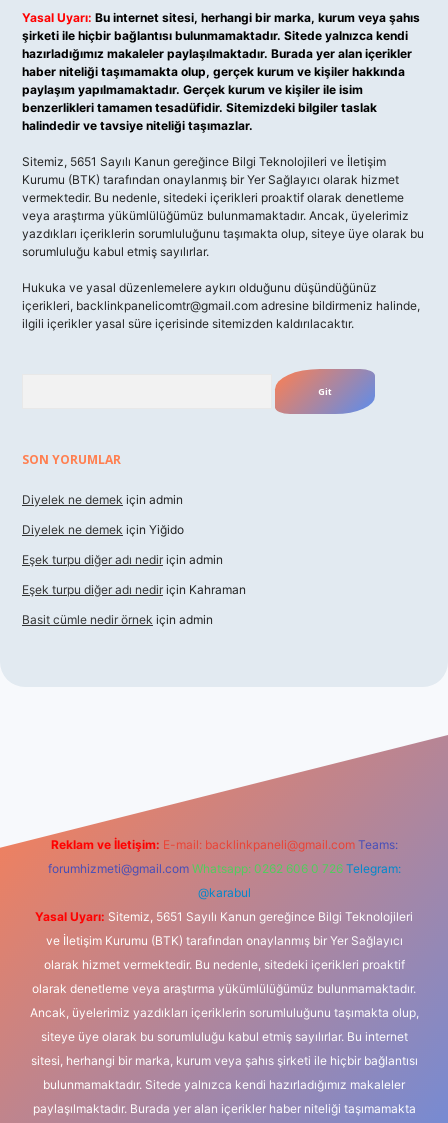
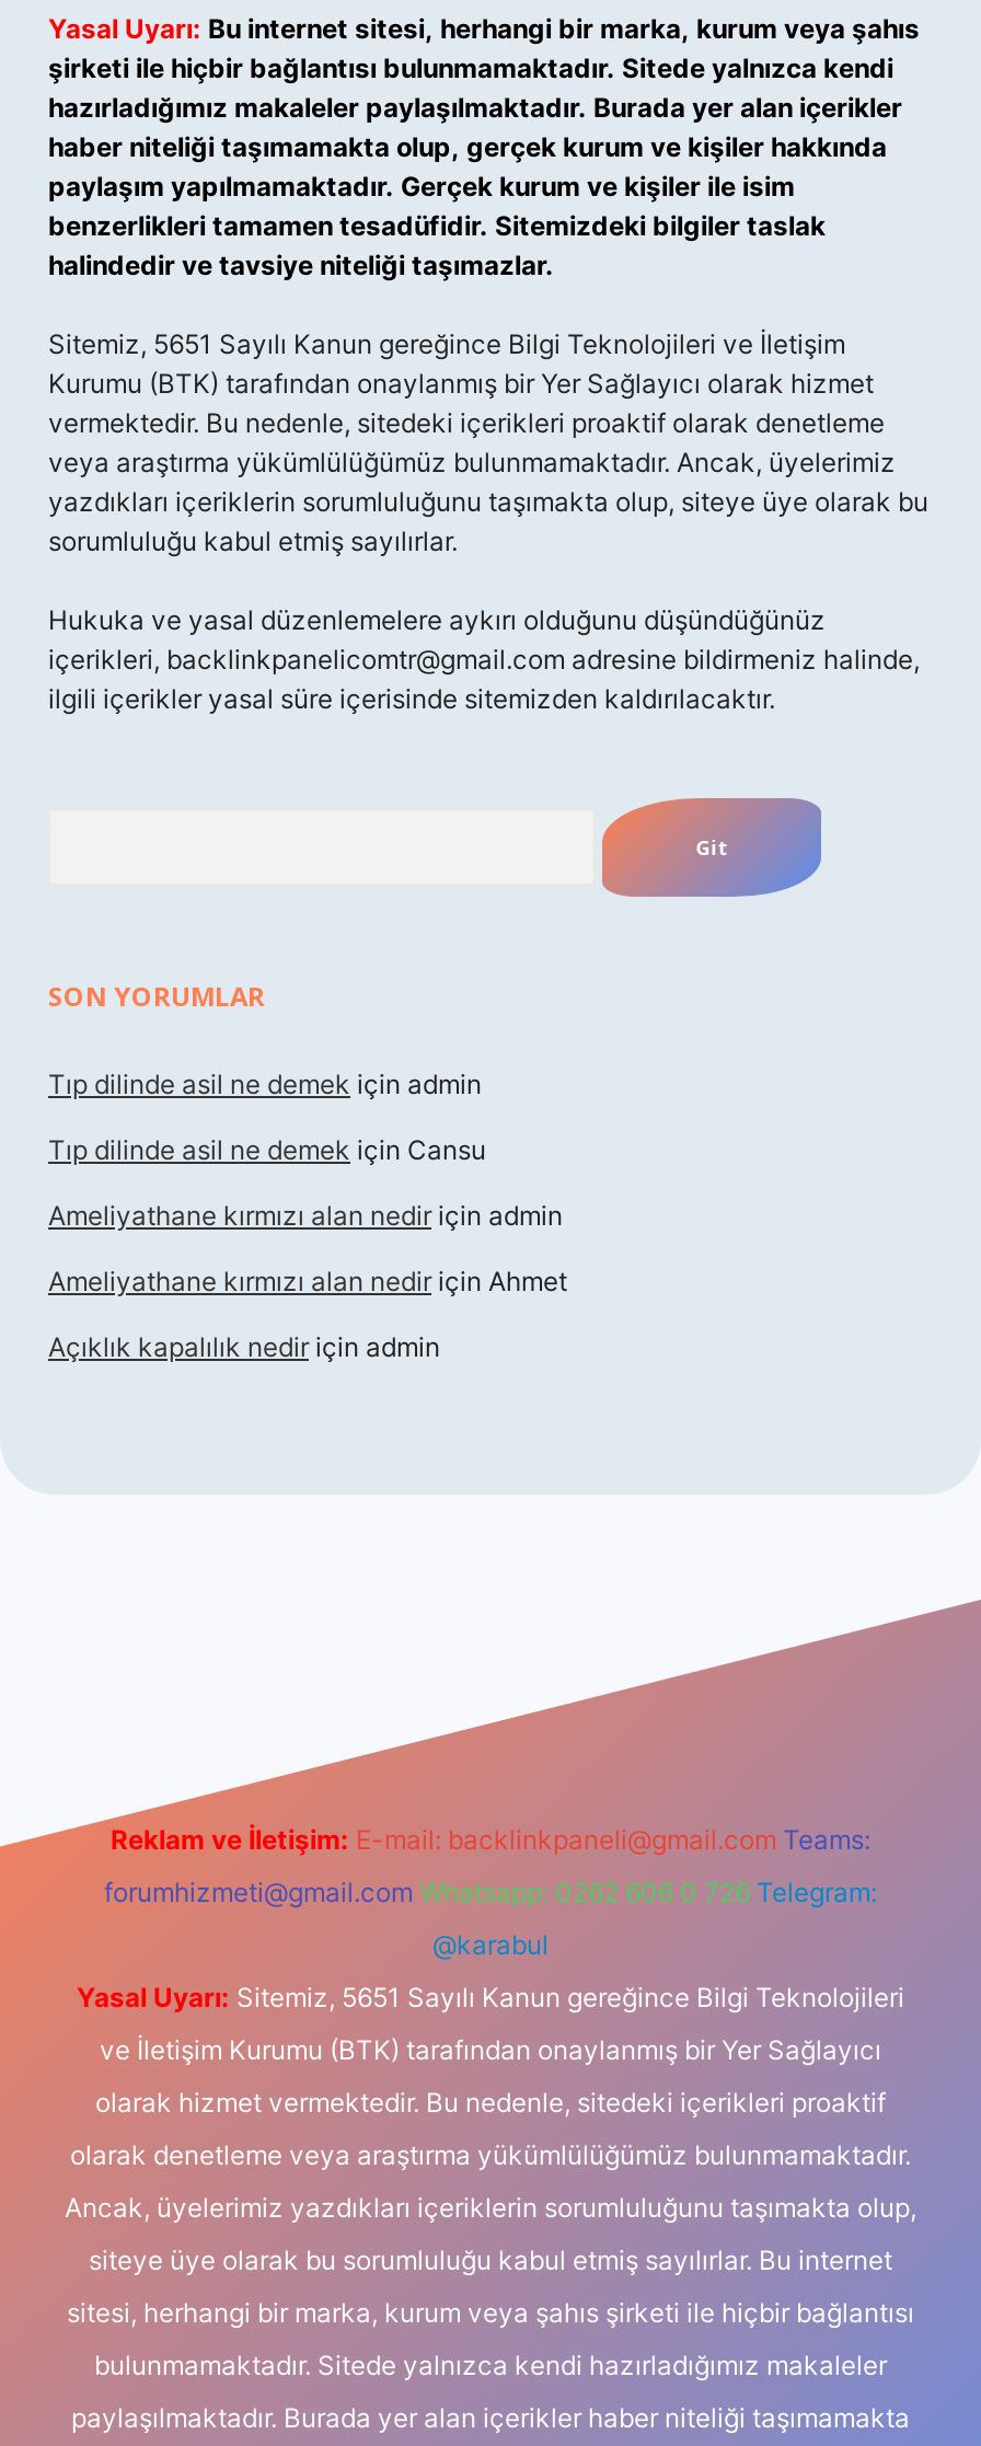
- Diyelek ne demek için admin
+ Tıp dilinde asil ne demek için admin

- Diyelek ne demek için Yiğido
+ Tıp dilinde asil ne demek için Cansu

- Eşek turpu diğer adı nedir için admin
+ Ameliyathane kırmızı alan nedir için admin

- Eşek turpu diğer adı nedir için Kahraman
+ Ameliyathane kırmızı alan nedir için Ahmet

- Basit cümle nedir örnek için admin
+ Açıklık kapalılık nedir için admin
